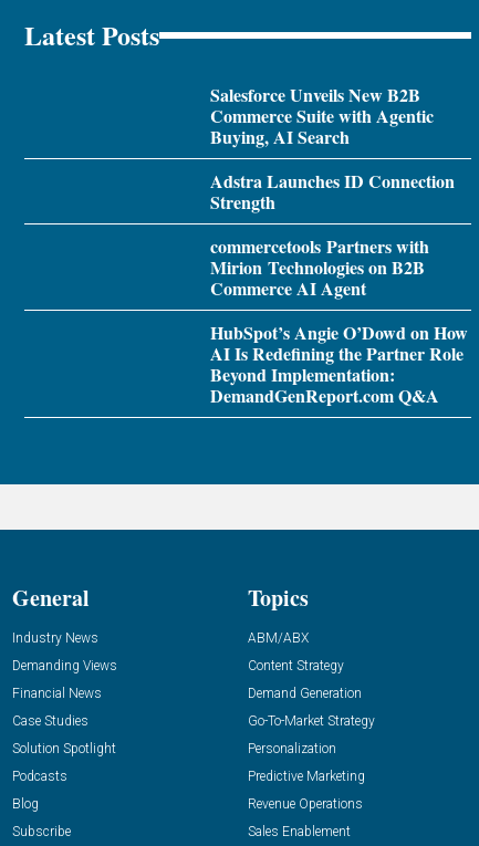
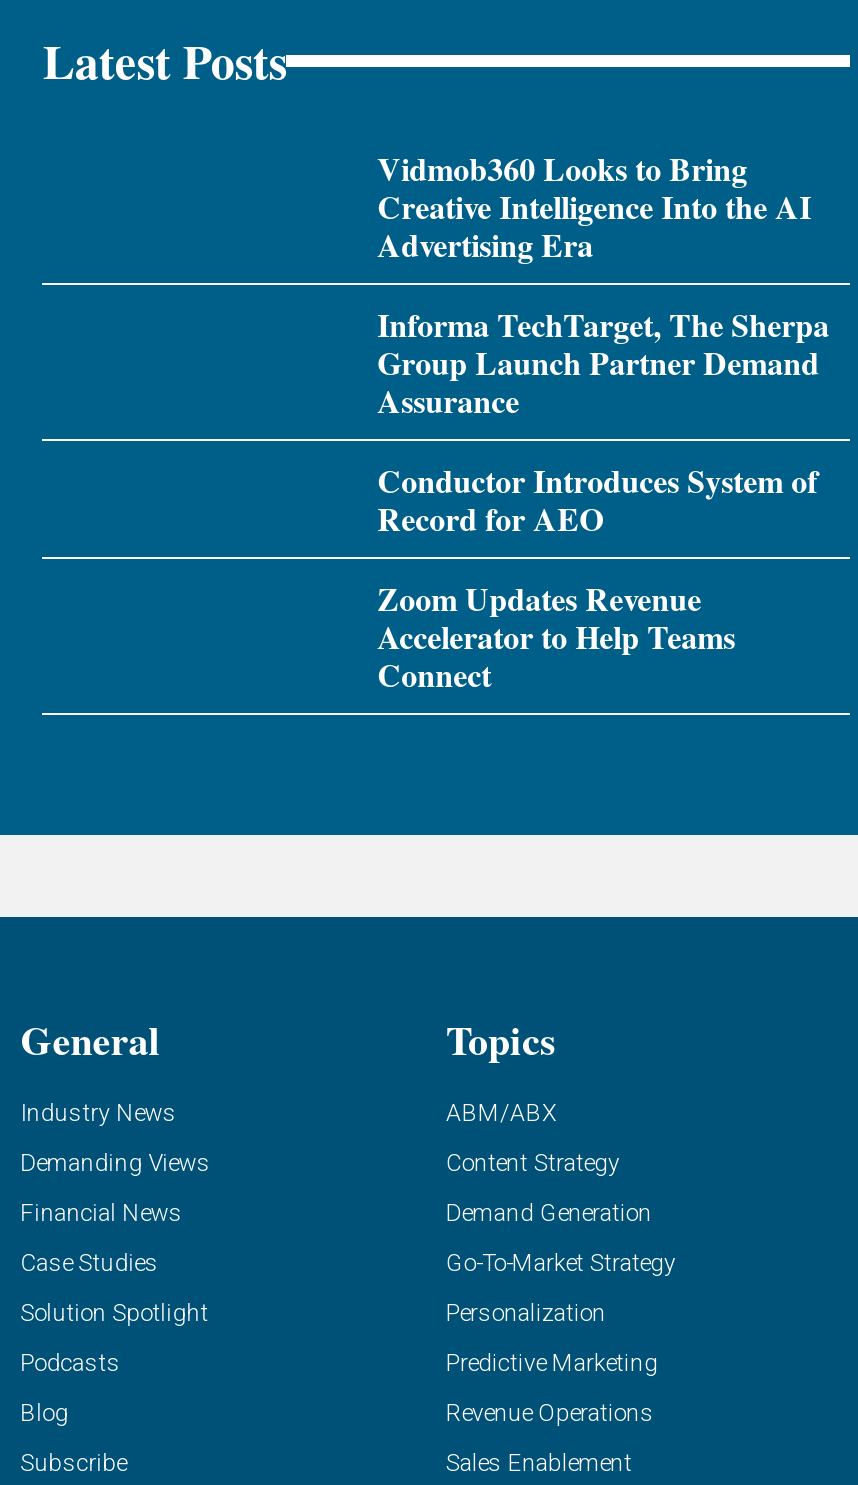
- Salesforce Unveils New B2B
- Commerce Suite with Agentic
- Buying, AI Search
+ Vidmob360 Looks to Bring
+ Creative Intelligence Into the AI
+ Advertising Era

- Adstra Launches ID Connection
- Strength
+ Informa TechTarget, The Sherpa
+ Group Launch Partner Demand
+ Assurance

- commercetools Partners with
- Mirion Technologies on B2B
- Commerce AI Agent
+ Conductor Introduces System of
+ Record for AEO

- HubSpot’s Angie O’Dowd on How
- AI Is Redefining the Partner Role
- Beyond Implementation:
- DemandGenReport.com Q&A
+ Zoom Updates Revenue
+ Accelerator to Help Teams
+ Connect
